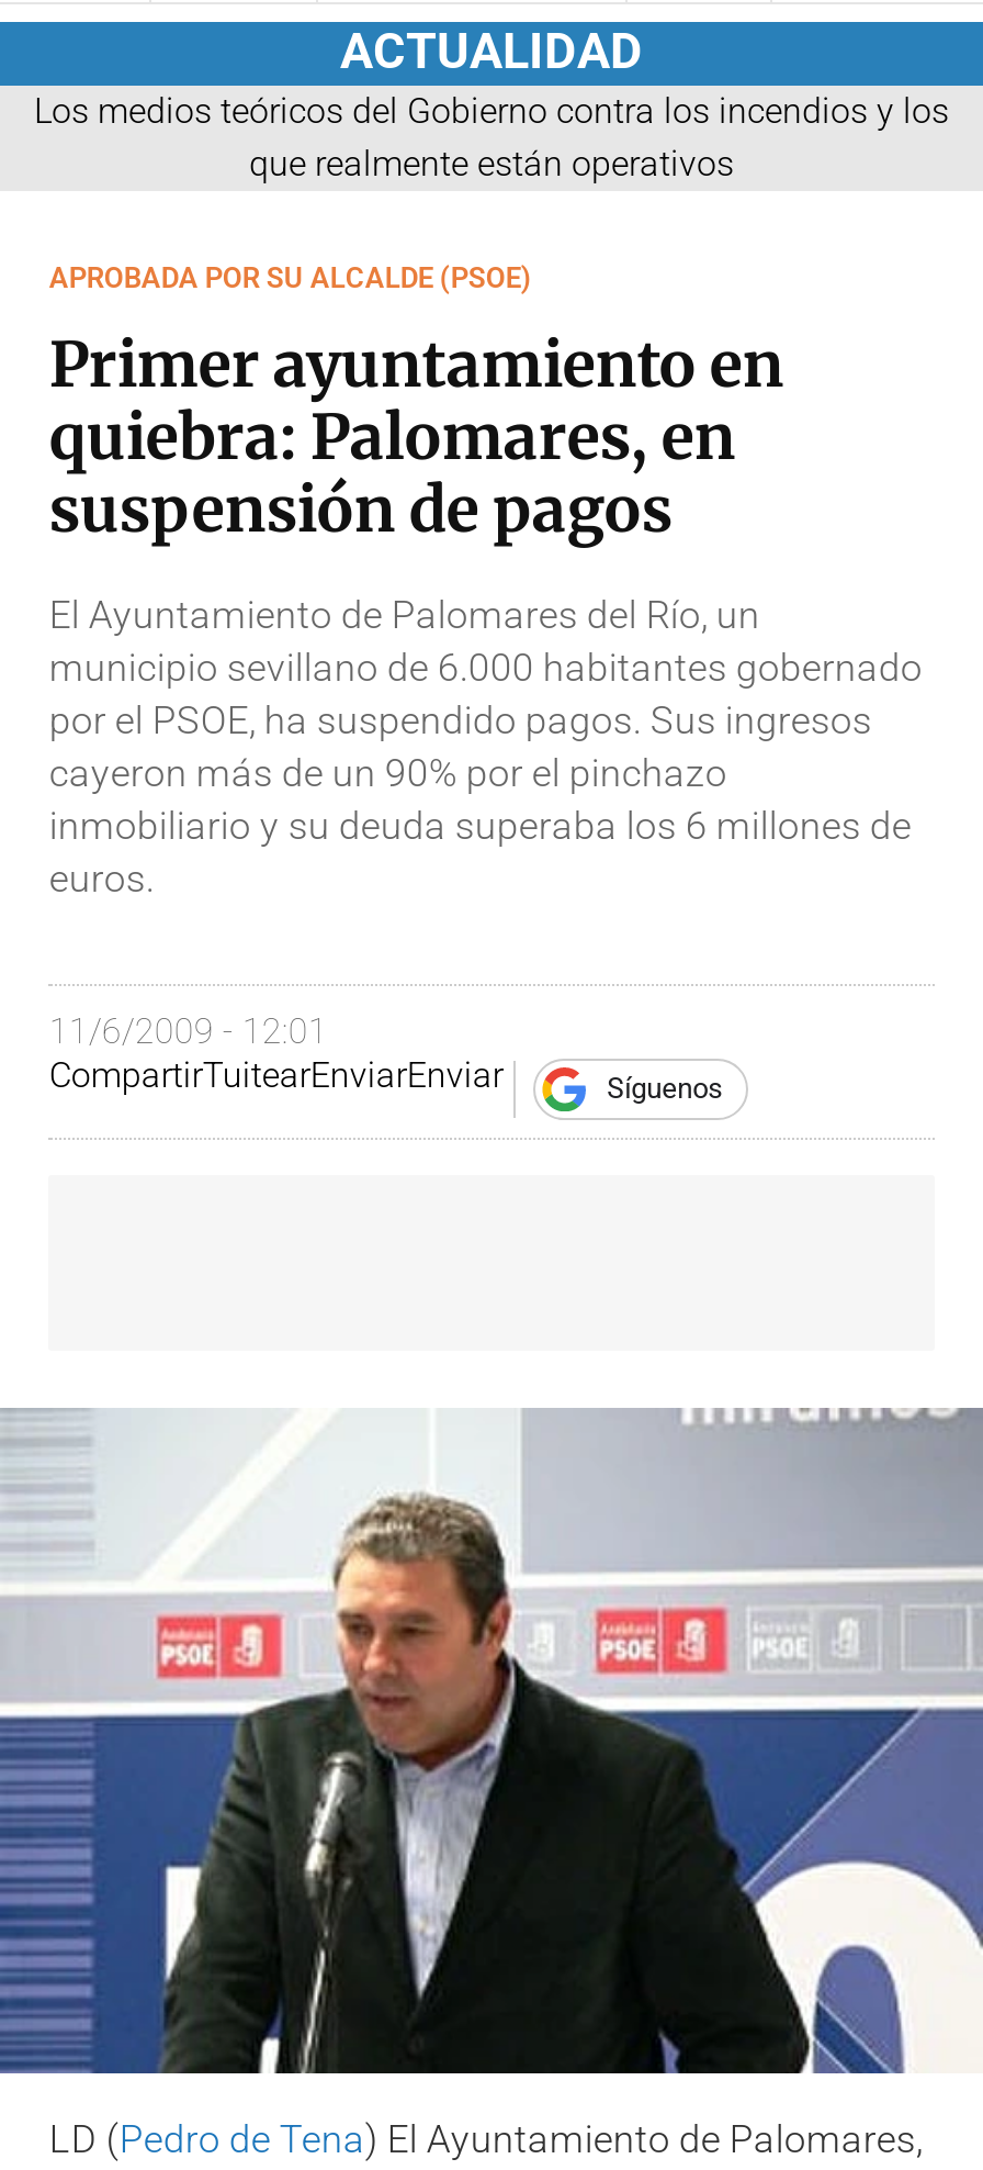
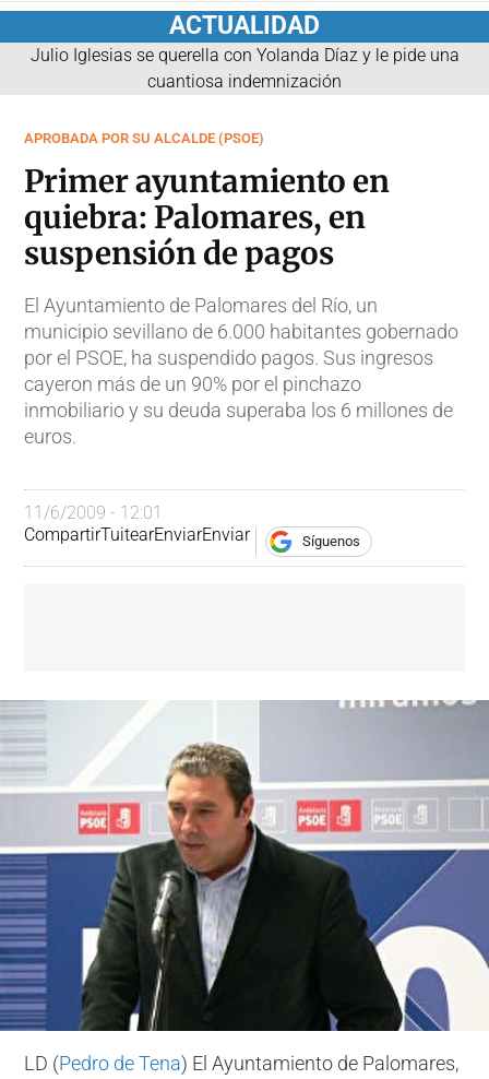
- Los medios teóricos del Gobierno contra los incendios y los
- que realmente están operativos
+ Julio Iglesias se querella con Yolanda Díaz y le pide una
+ cuantiosa indemnización
